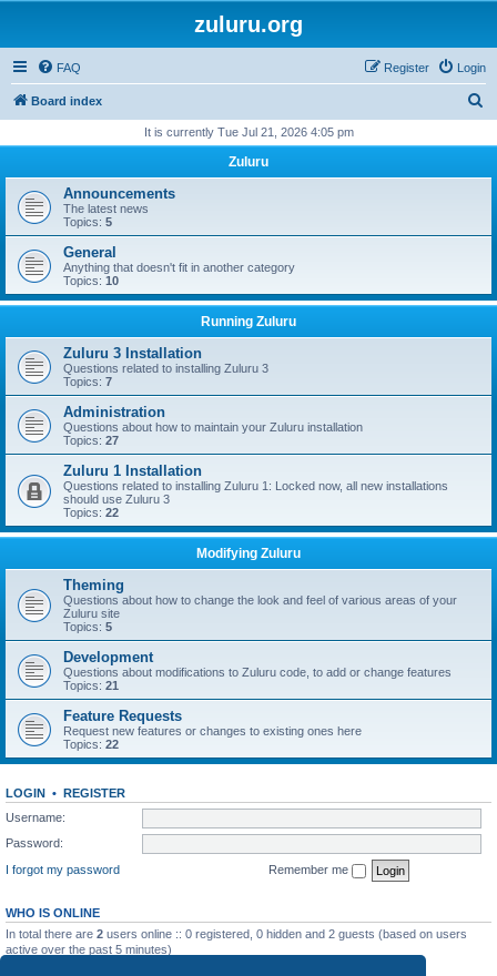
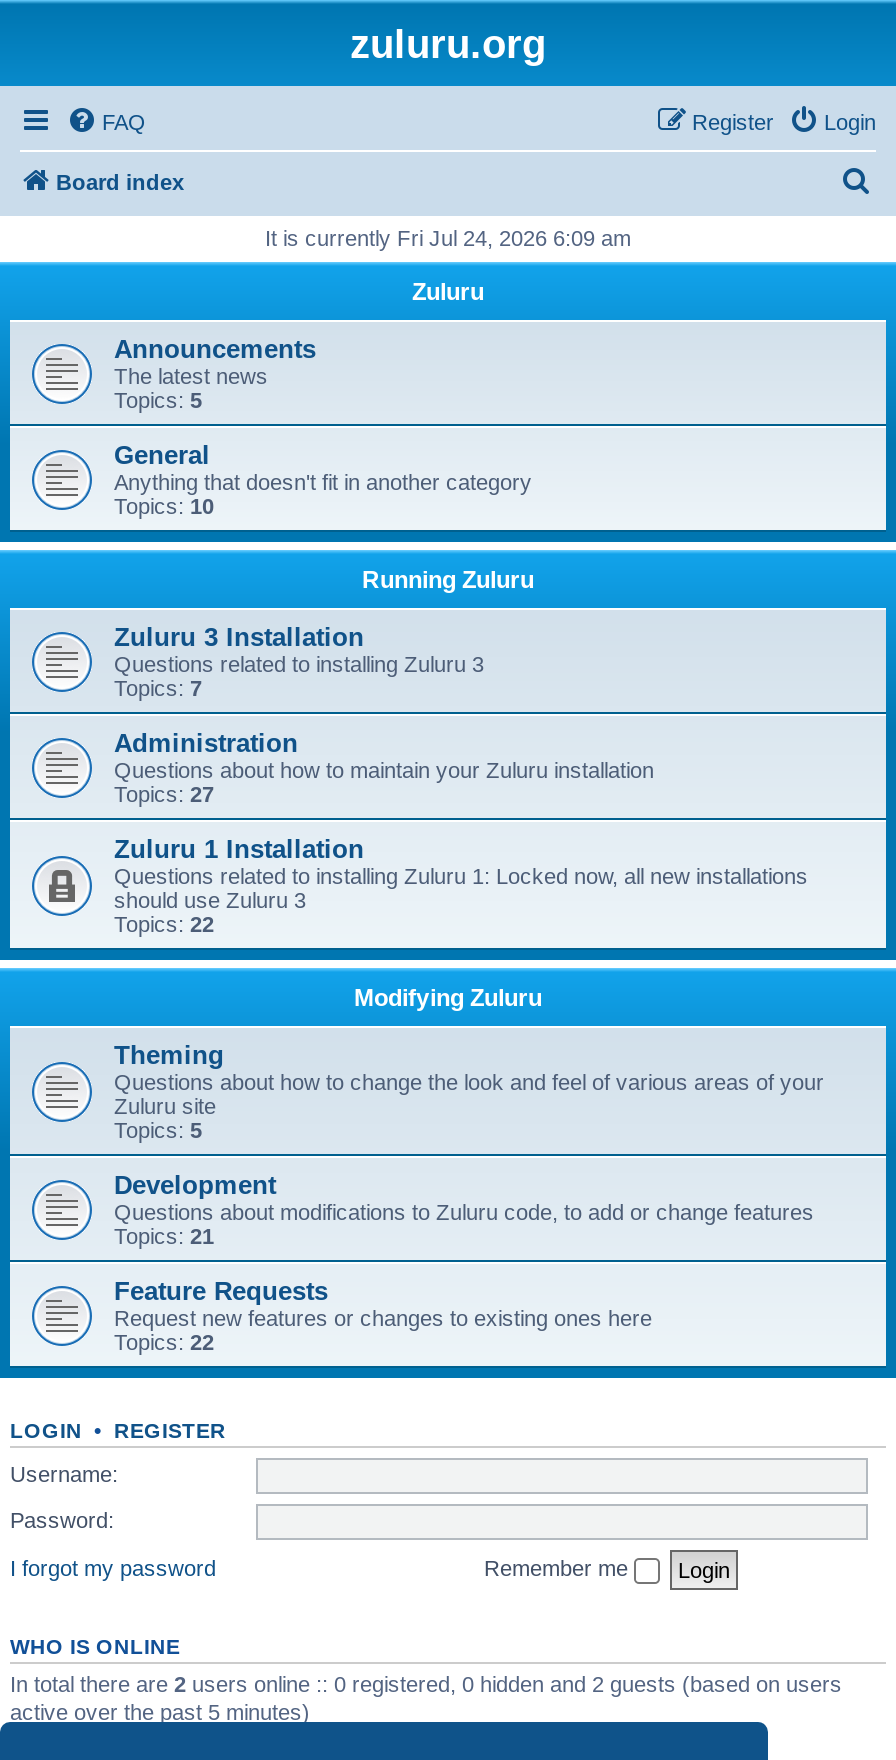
- It is currently Tue Jul 21, 2026 4:05 pm
+ It is currently Fri Jul 24, 2026 6:09 am
